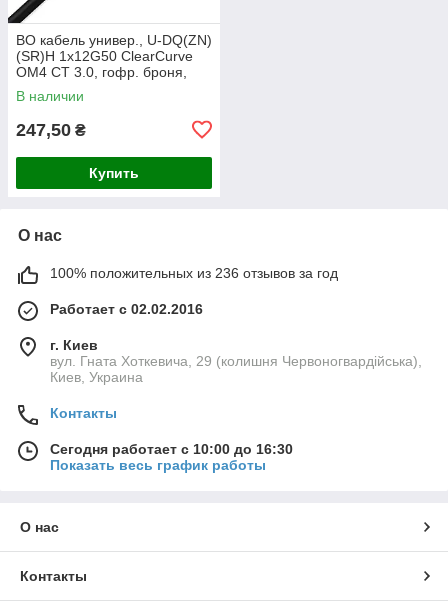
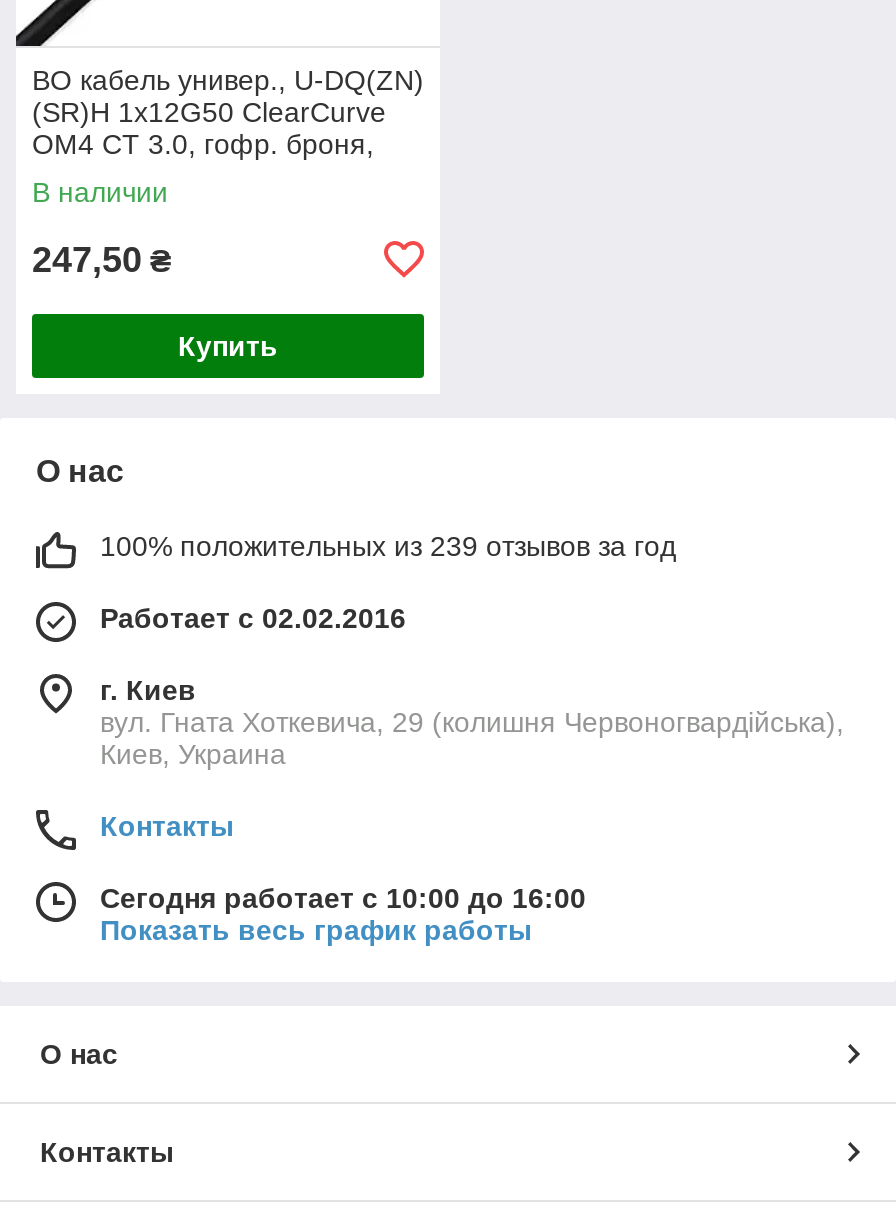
- 100% положительных из 236 отзывов за год
+ 100% положительных из 239 отзывов за год

- Сегодня работает с 10:00 до 16:30
+ Сегодня работает с 10:00 до 16:00
